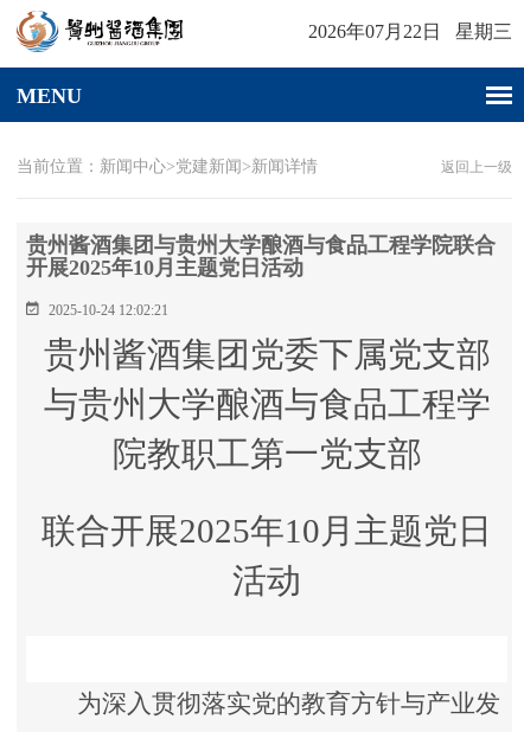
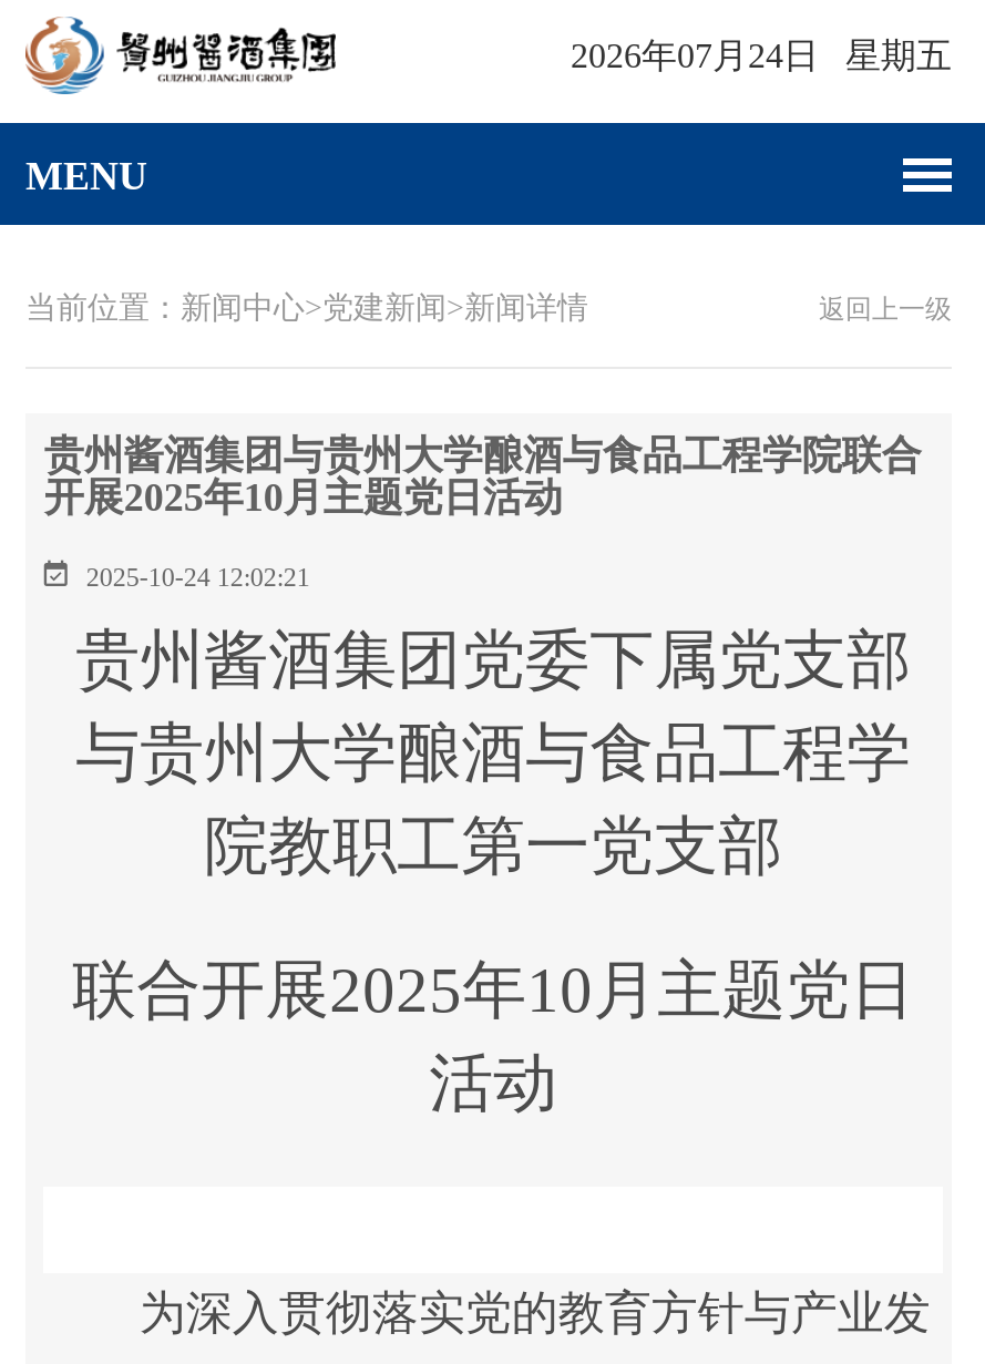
- 2026年07月22日 星期三
+ 2026年07月24日 星期五
